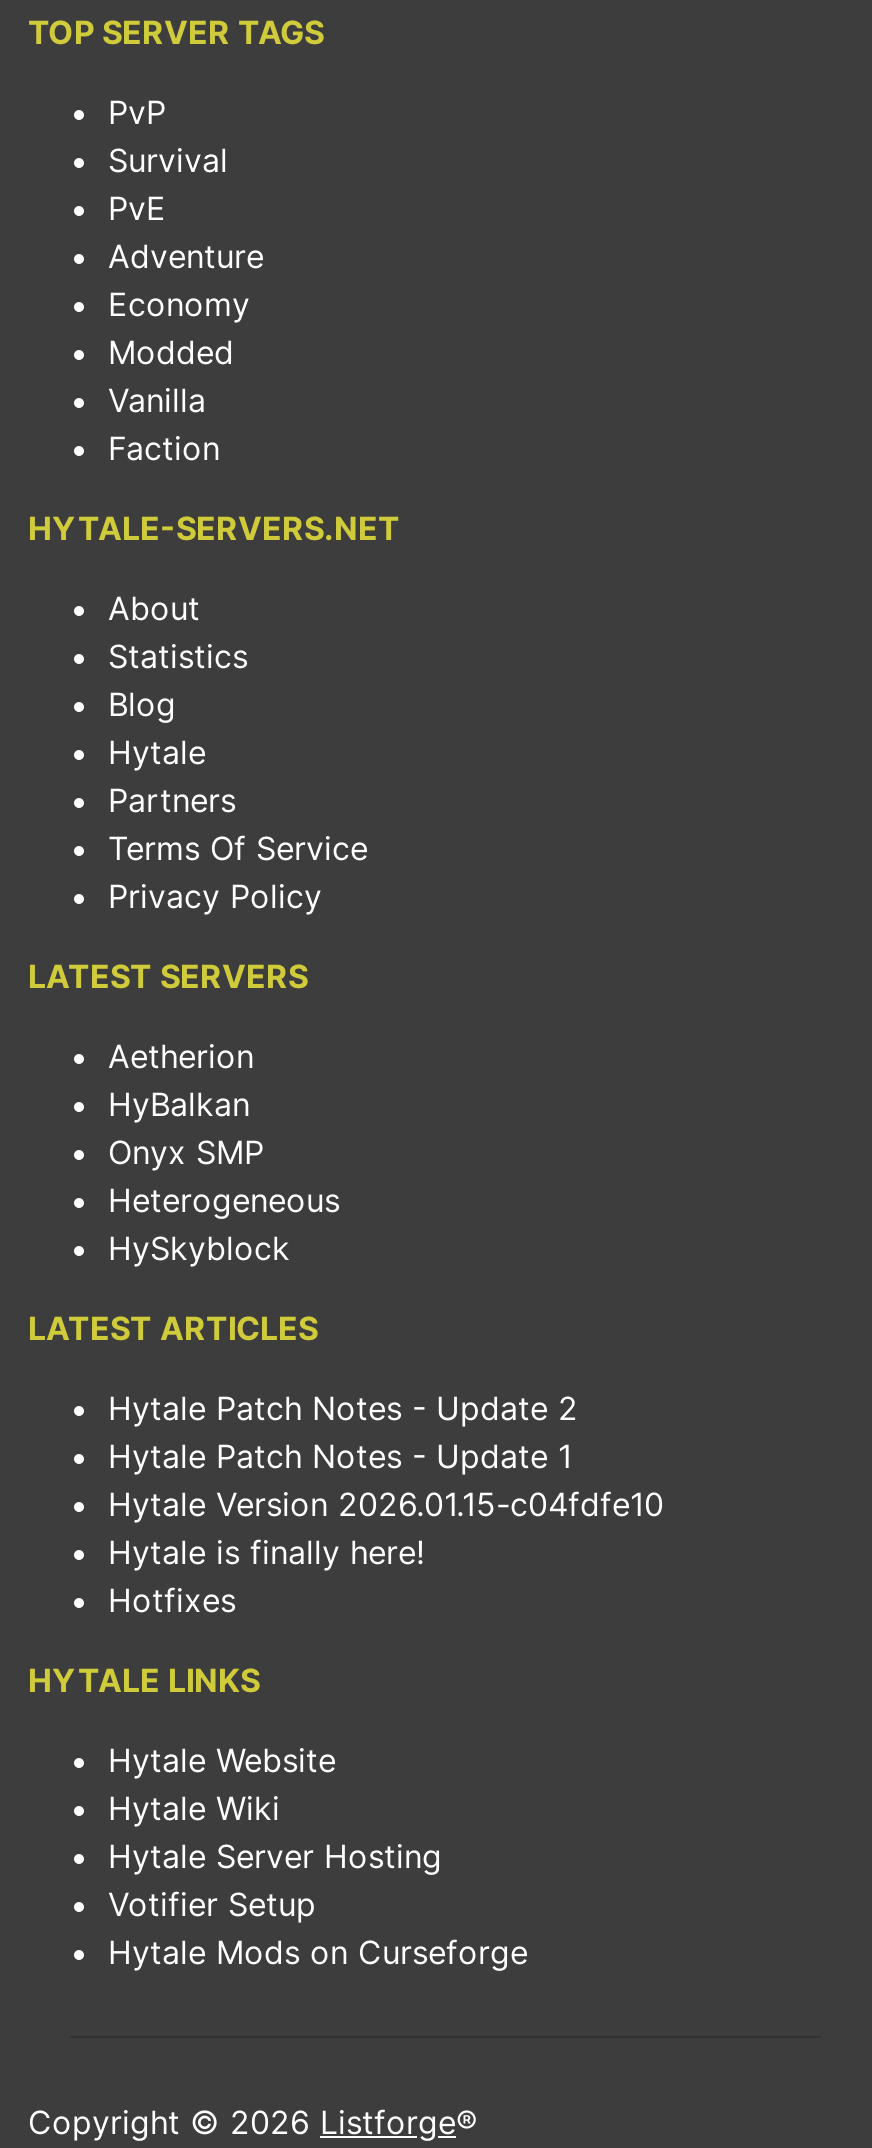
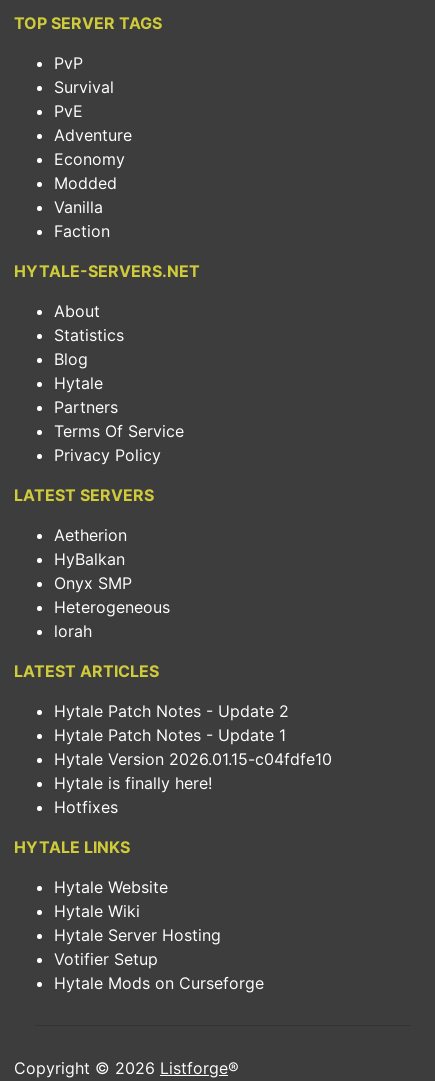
- HySkyblock
+ lorah
